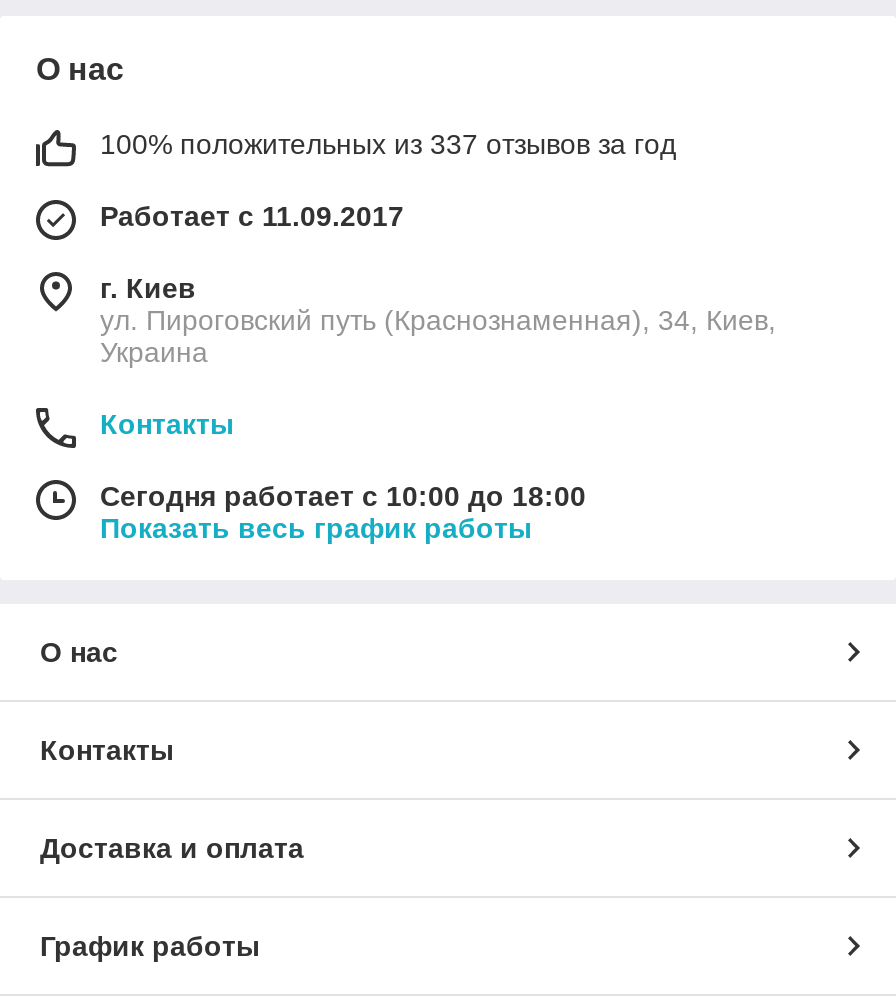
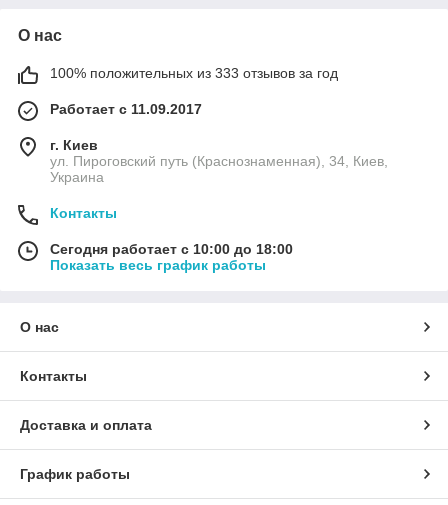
- 100% положительных из 337 отзывов за год
+ 100% положительных из 333 отзывов за год
